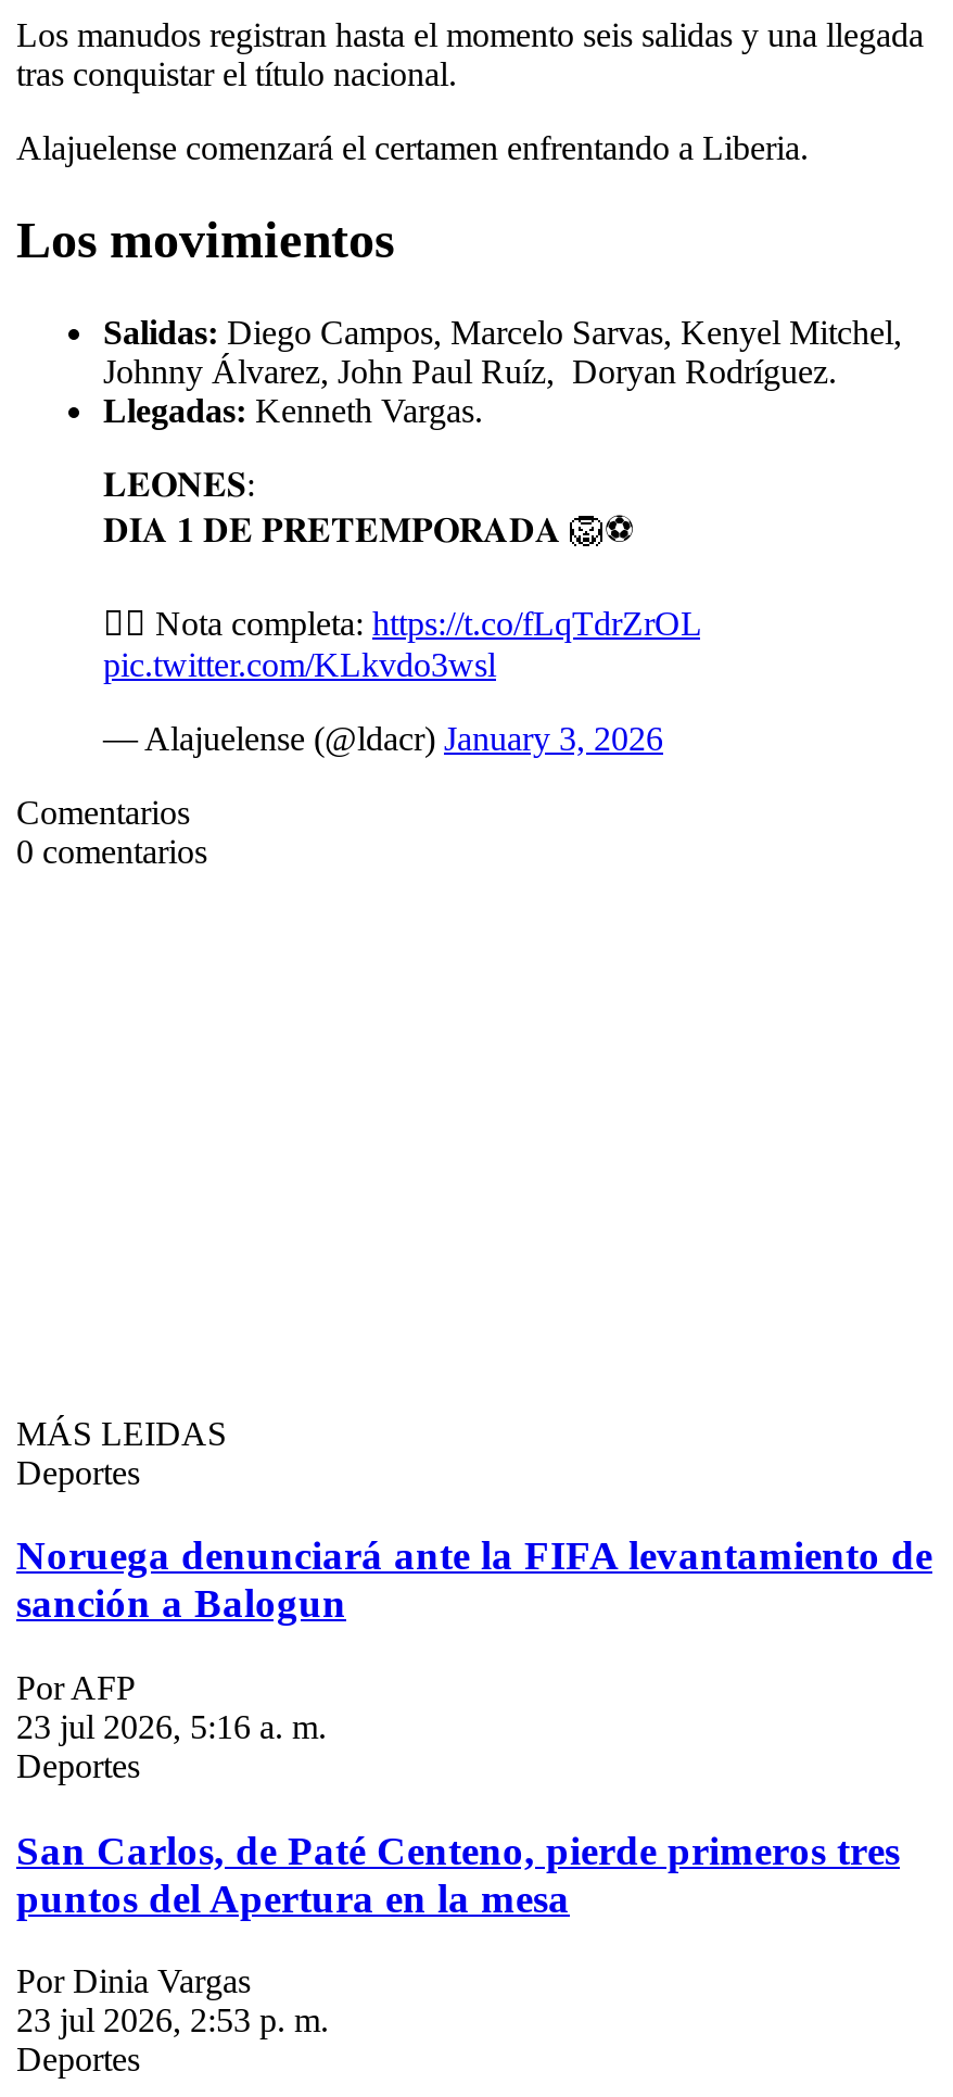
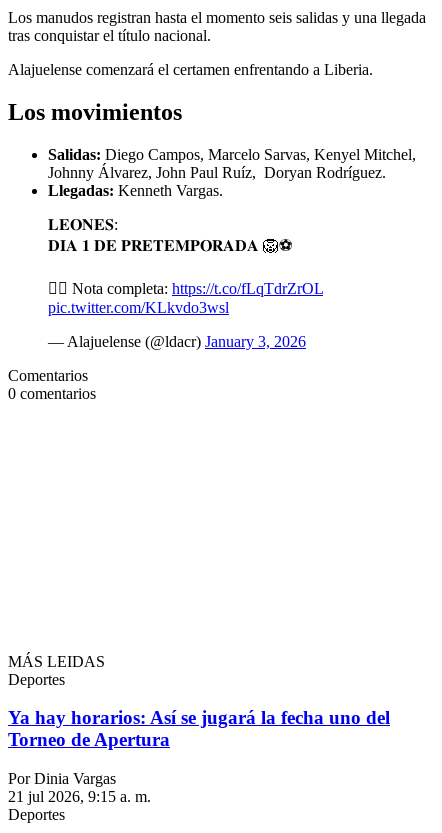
- Noruega denunciará ante la FIFA levantamiento de
- sanción a Balogun
- Por AFP
- 23 jul 2026, 5:16 a. m.
- Deportes
- San Carlos, de Paté Centeno, pierde primeros tres
- puntos del Apertura en la mesa
+ Ya hay horarios: Así se jugará la fecha uno del
+ Torneo de Apertura

- 23 jul 2026, 2:53 p. m.
+ 21 jul 2026, 9:15 a. m.
